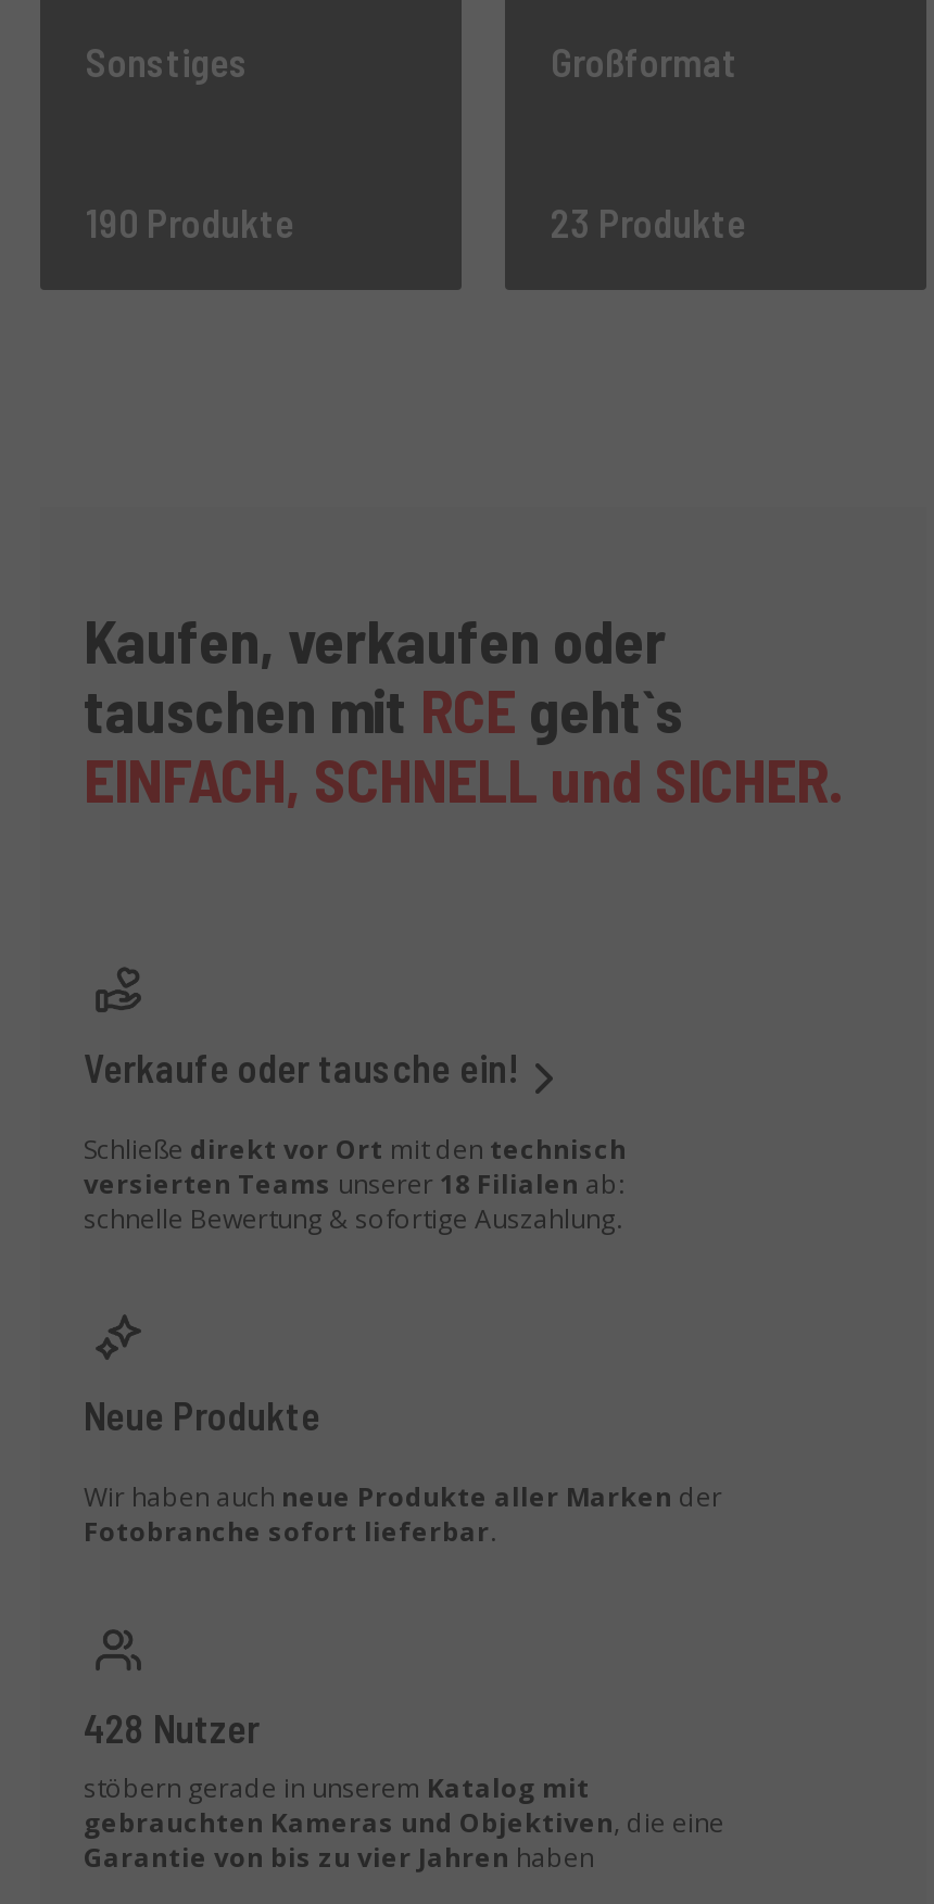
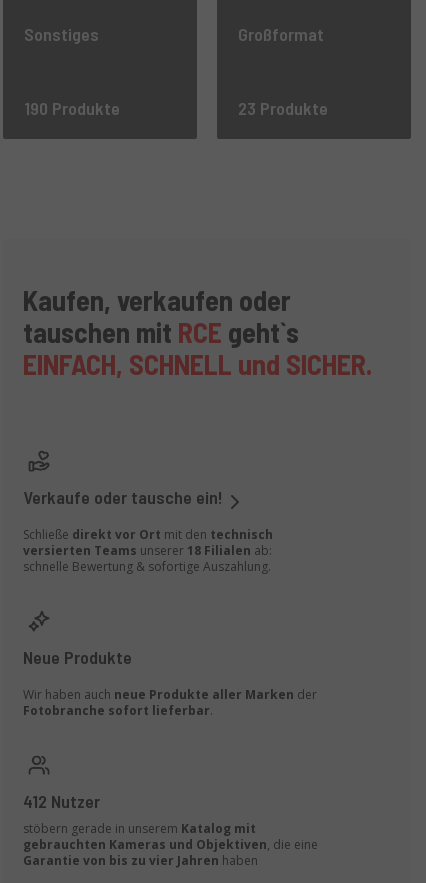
- 428 Nutzer
+ 412 Nutzer
